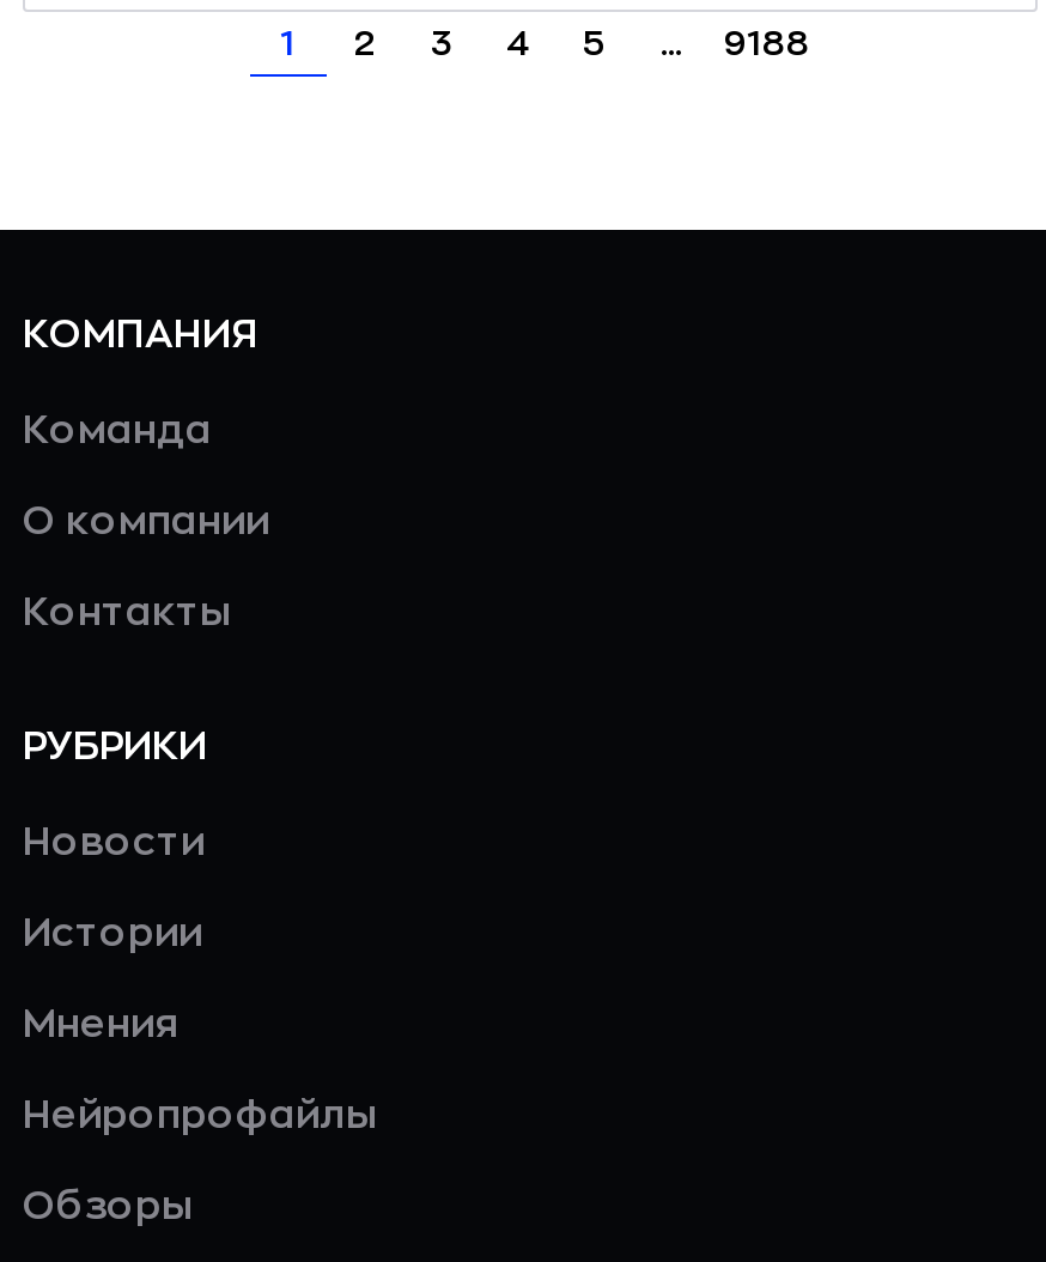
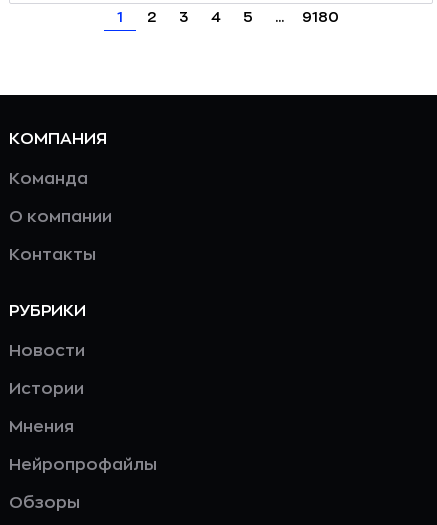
- 9188
+ 9180
